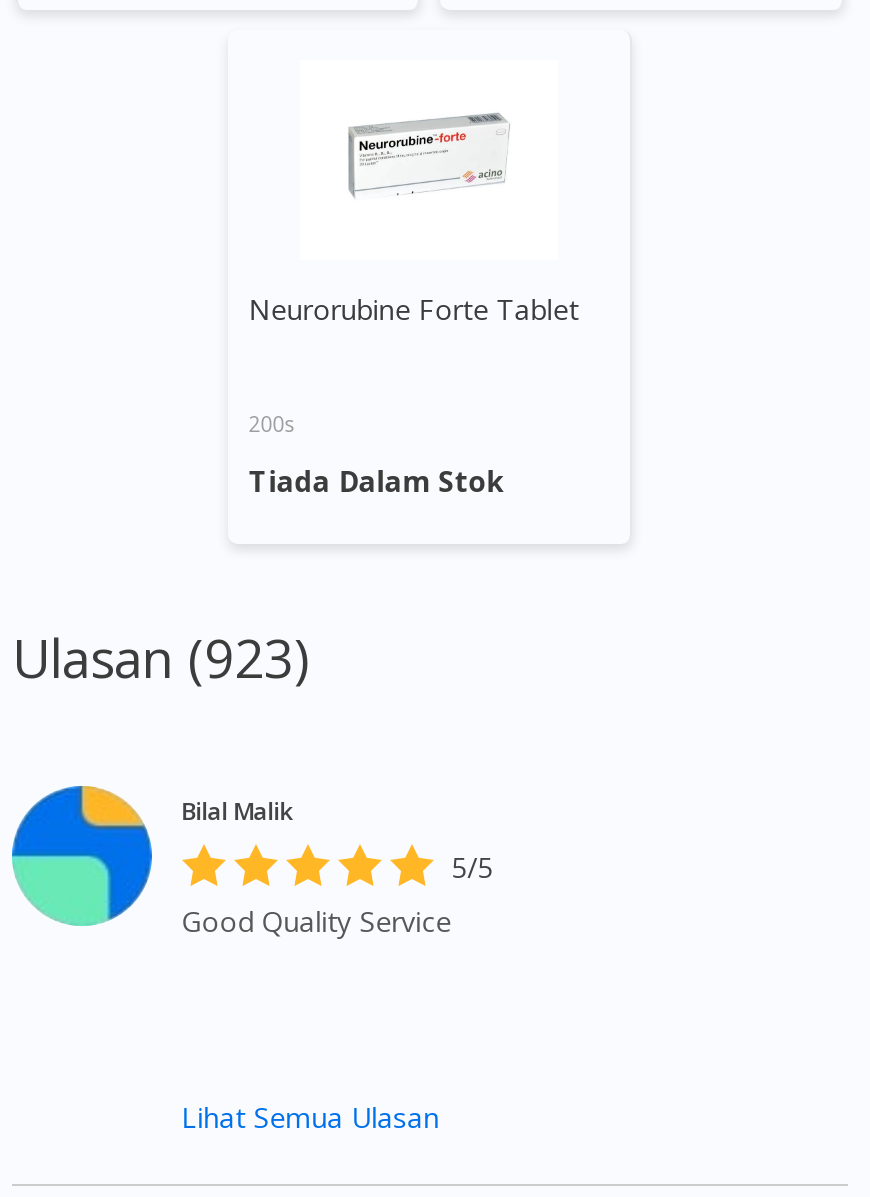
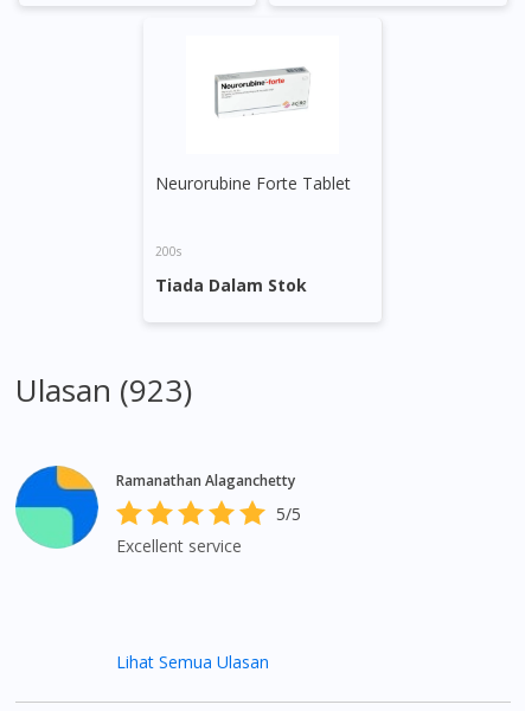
- Bilal Malik
+ Ramanathan Alaganchetty

- Good Quality Service
+ Excellent service
